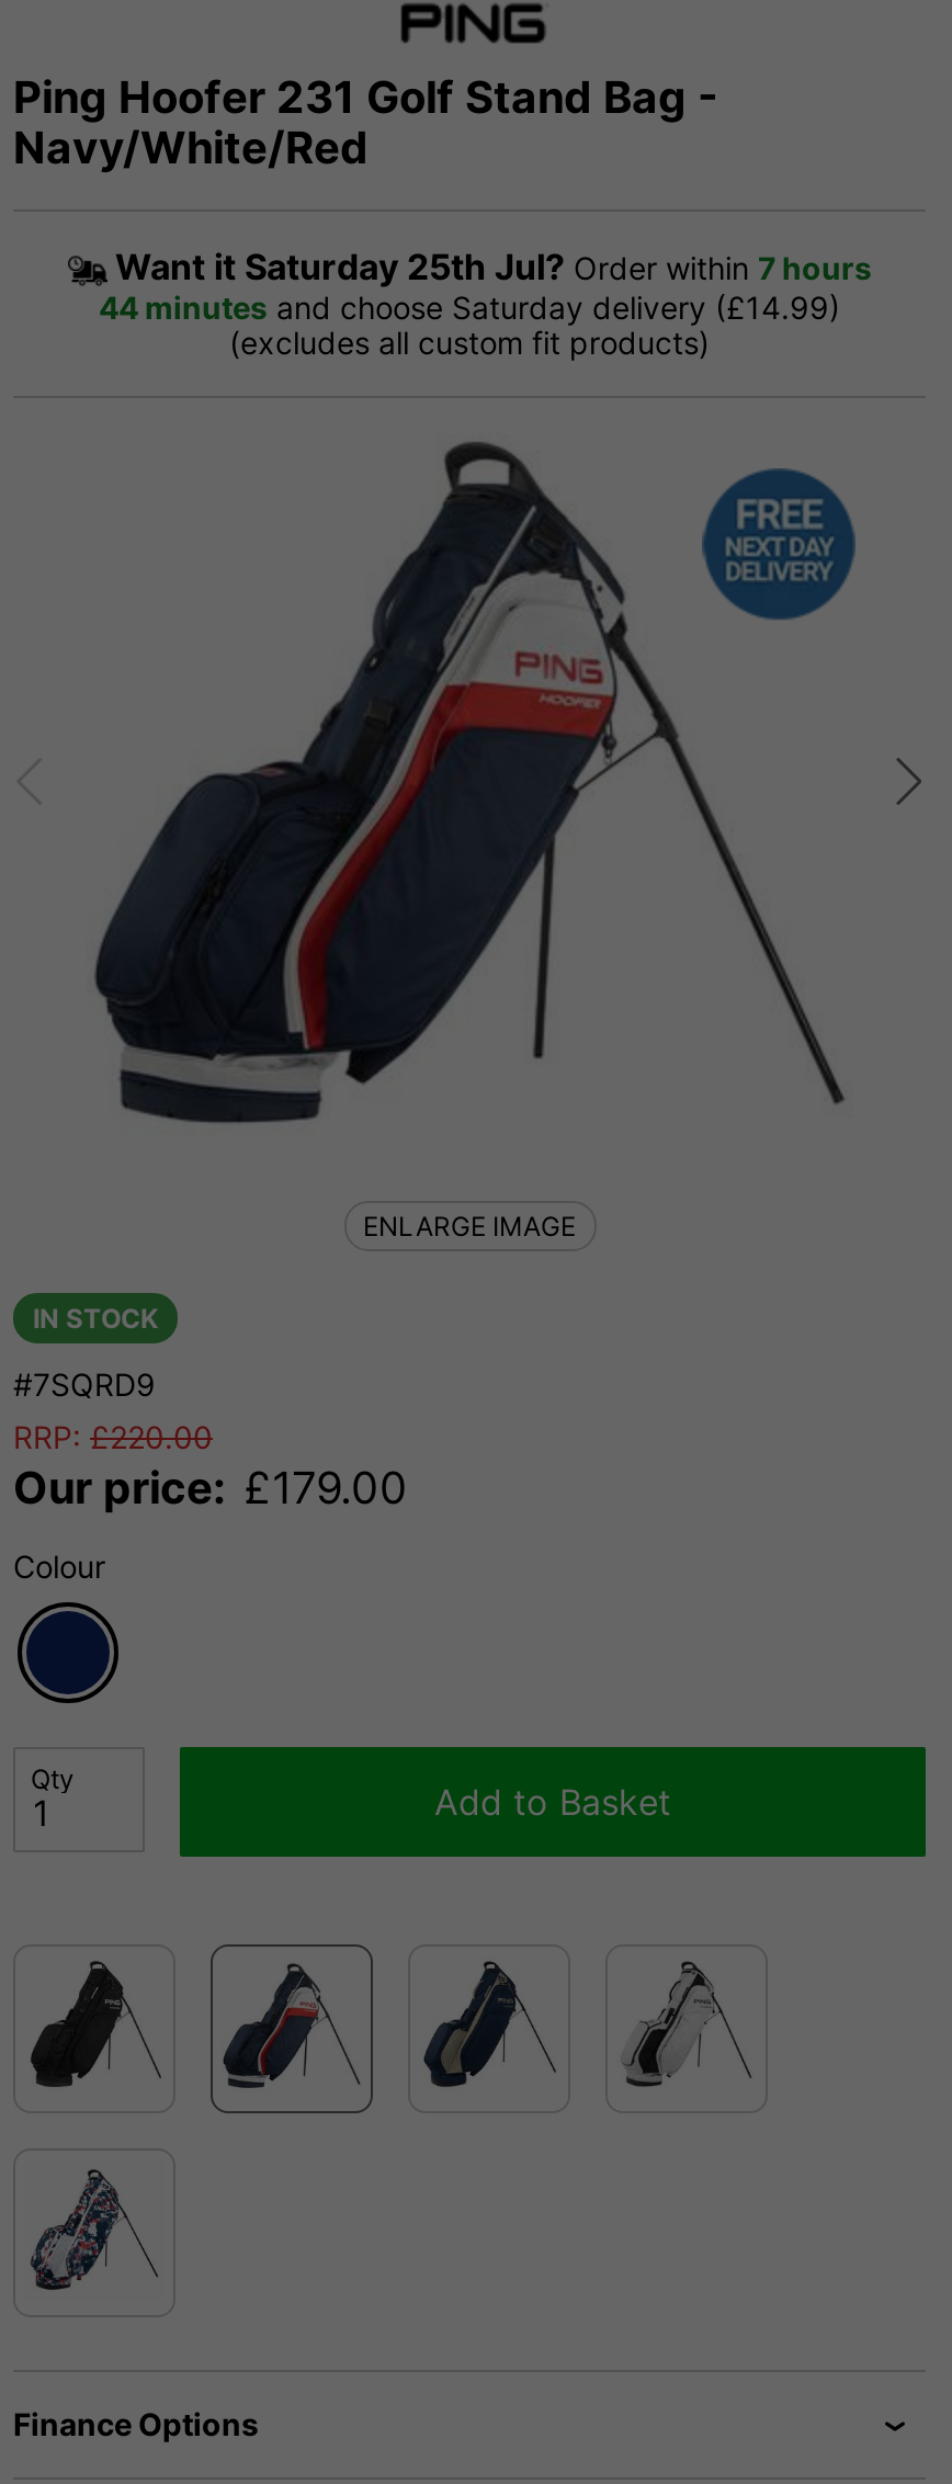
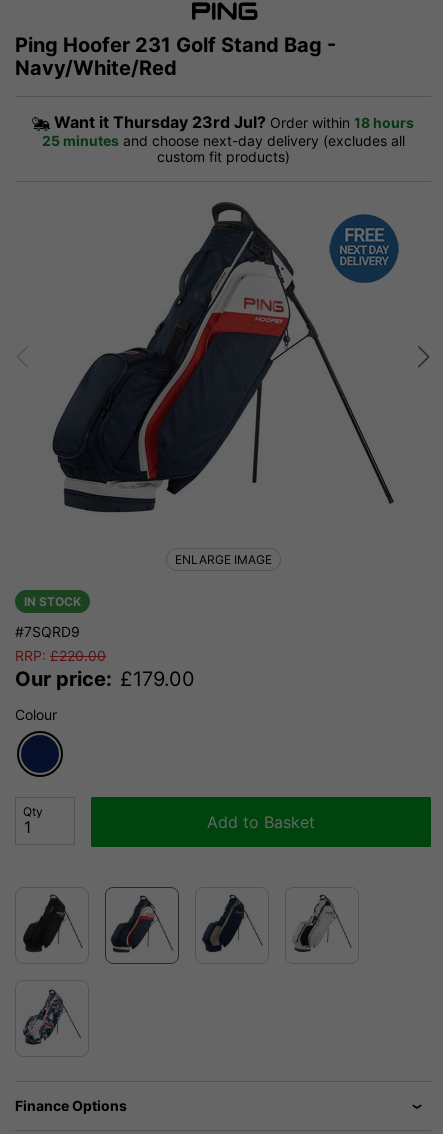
- Want it Saturday 25th Jul? Order within 7 hours
- 44 minutes and choose Saturday delivery (£14.99)
- (excludes all custom fit products)
+ Want it Thursday 23rd Jul? Order within 18 hours
+ 25 minutes and choose next-day delivery (excludes all
+ custom fit products)
